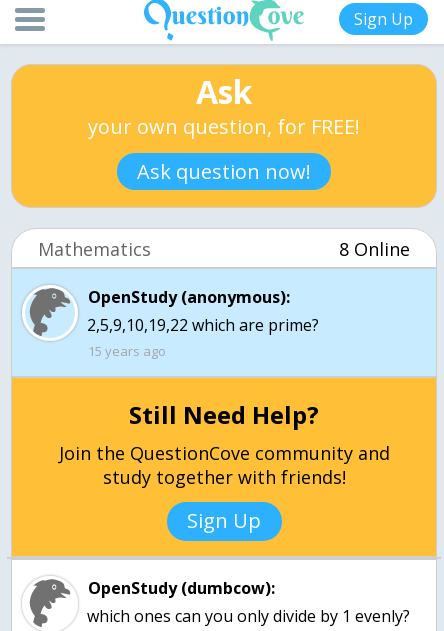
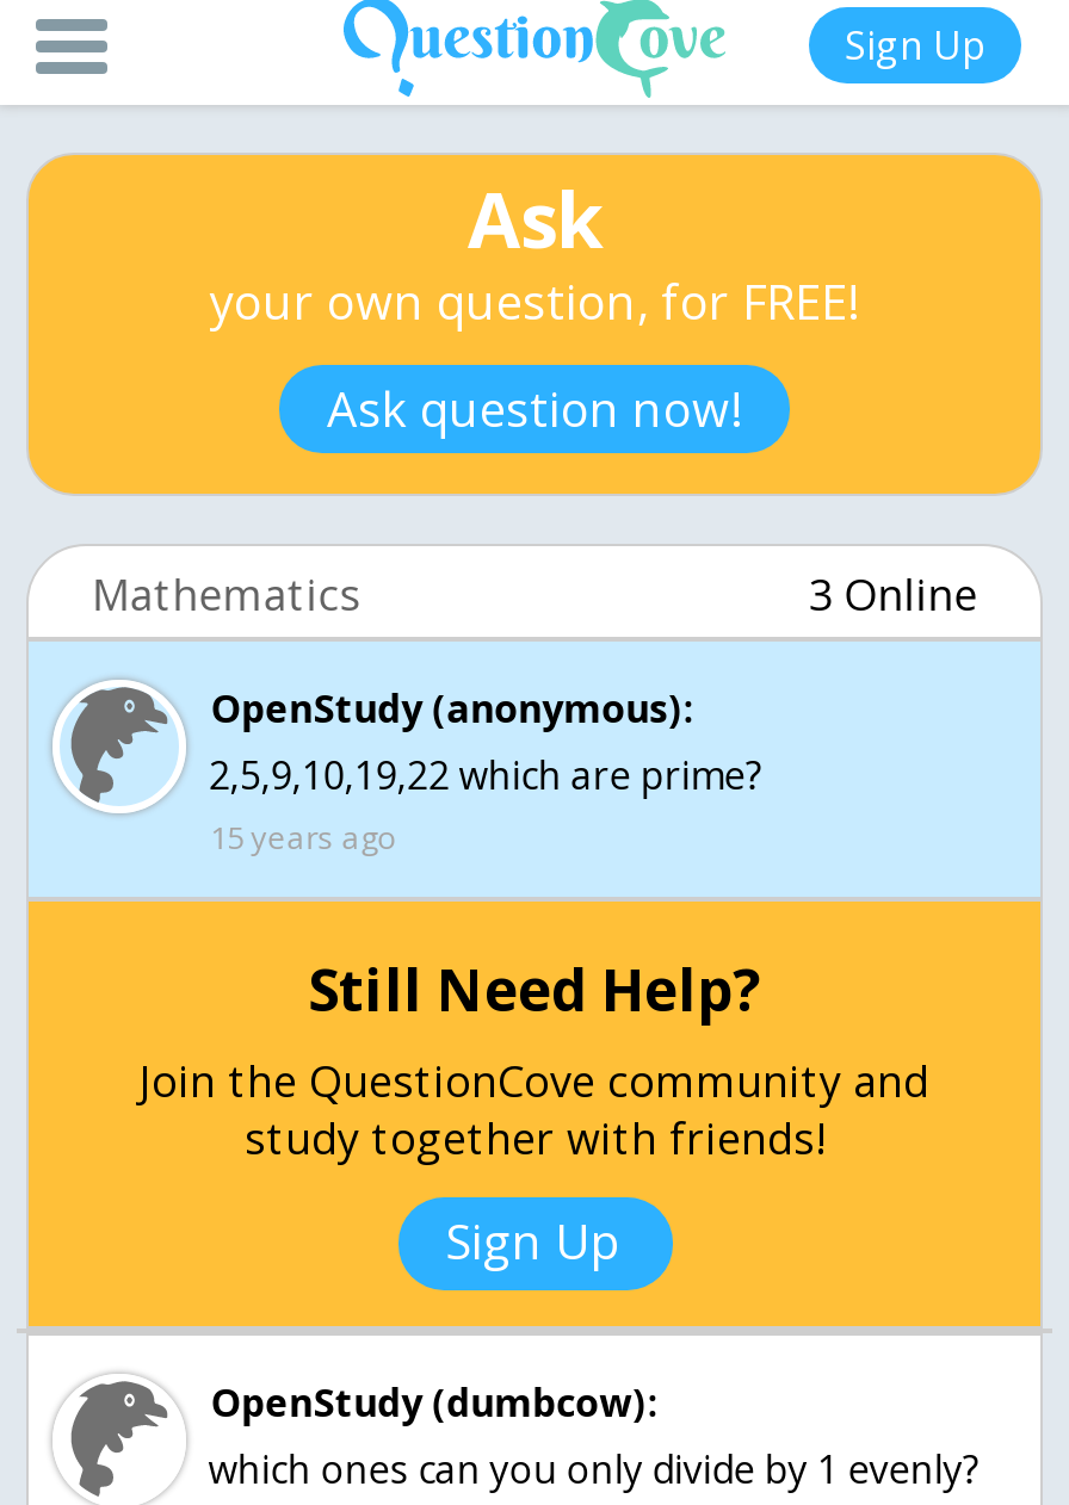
- 8 Online
+ 3 Online
